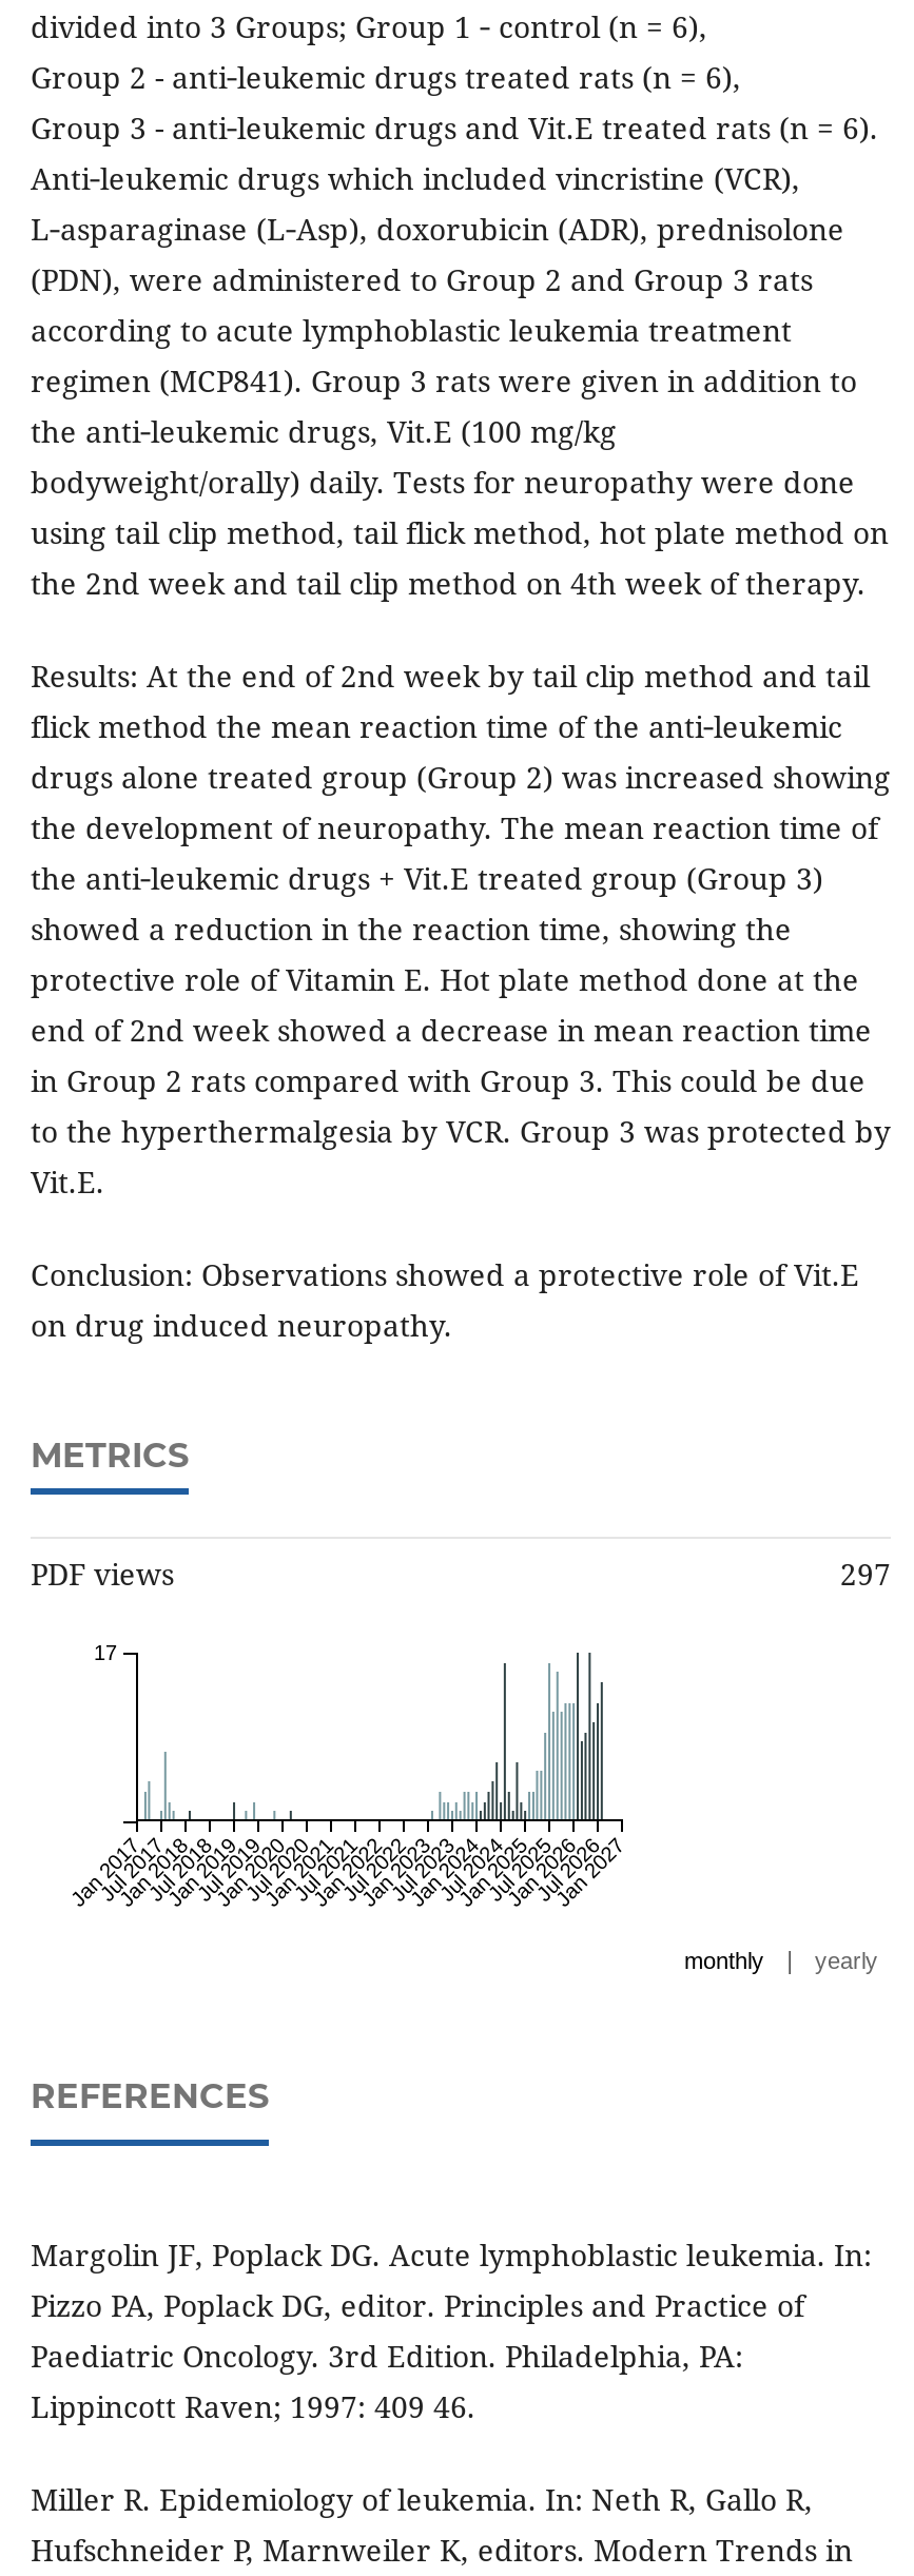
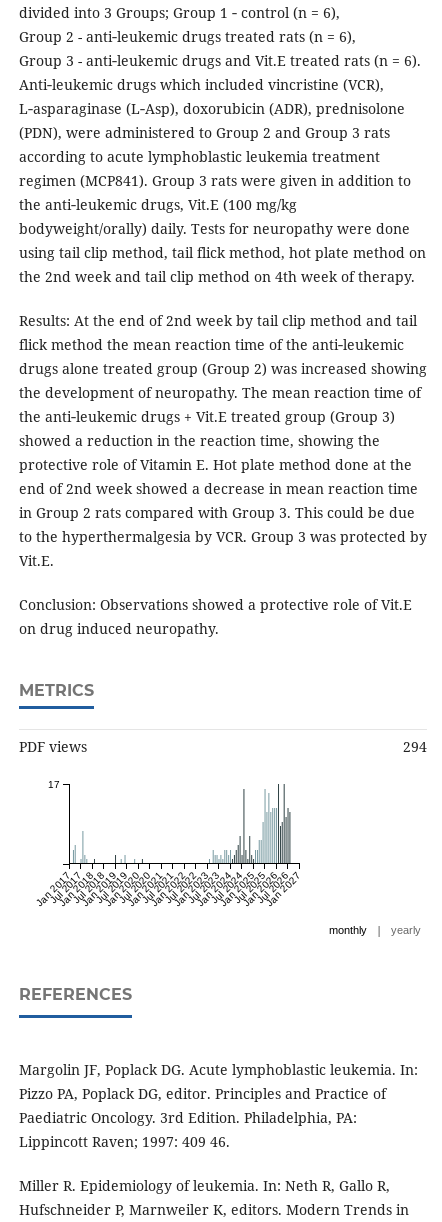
- 297
+ 294
